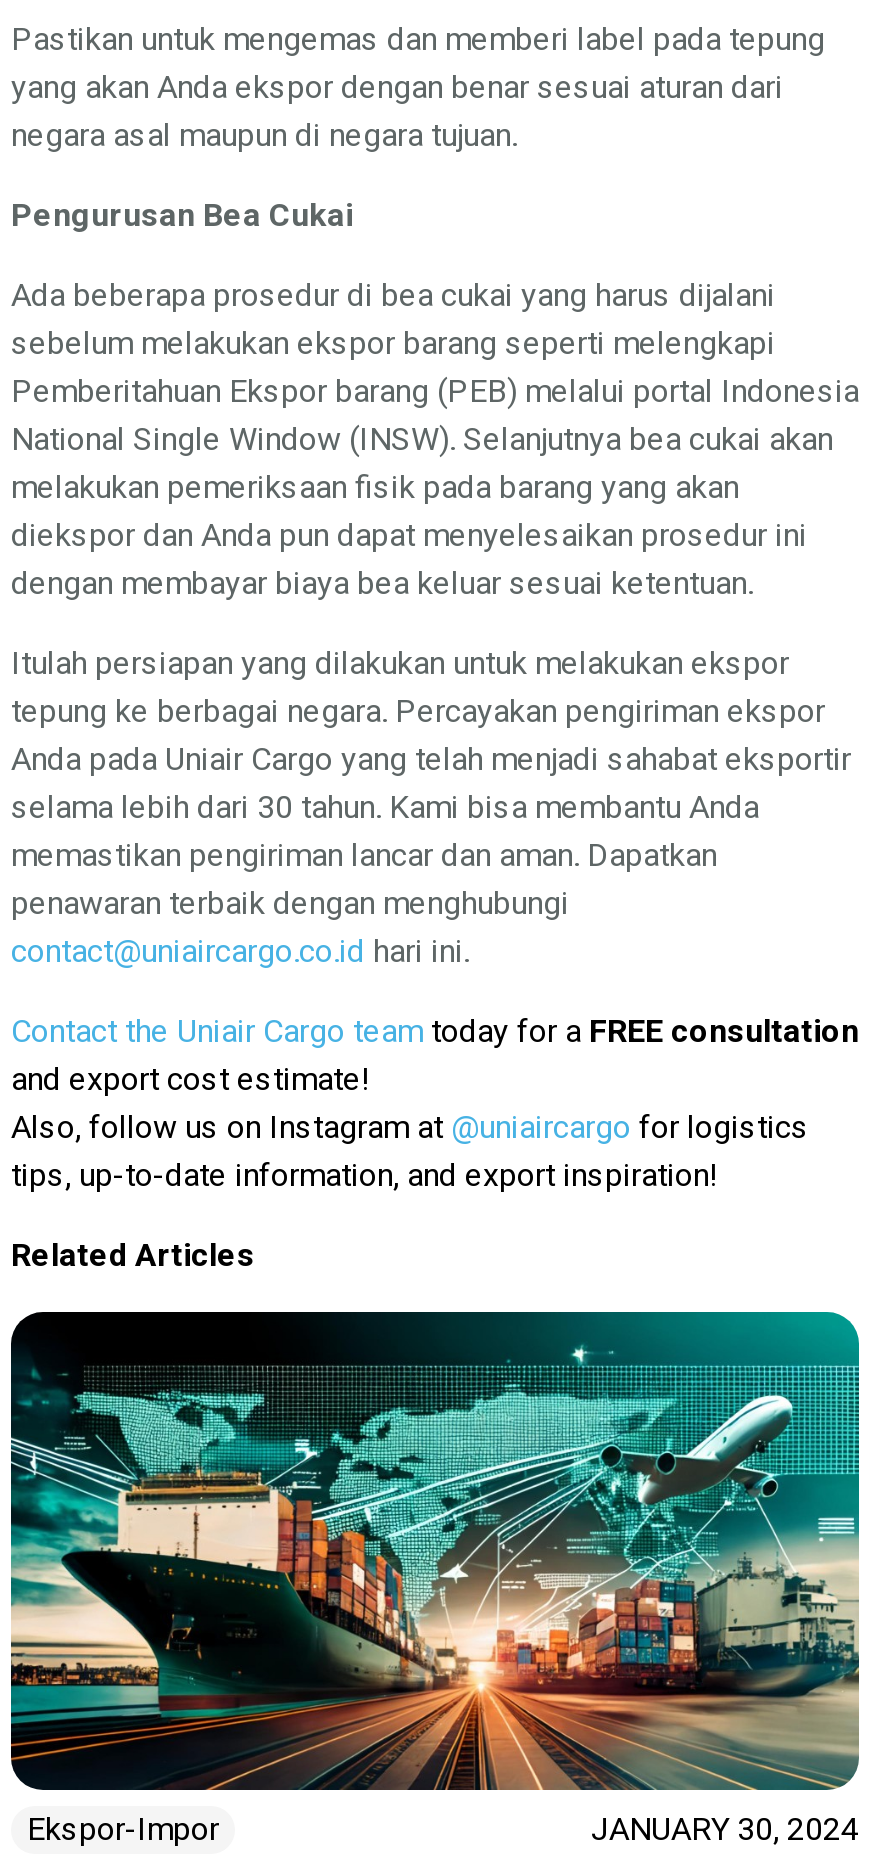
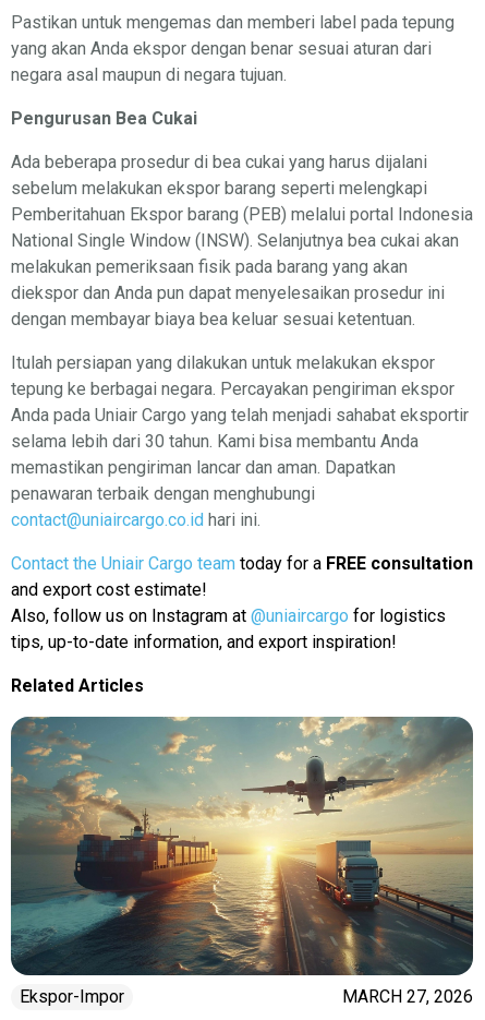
- [image]
- JANUARY 30, 2024
+ [image]
+ MARCH 27, 2026
